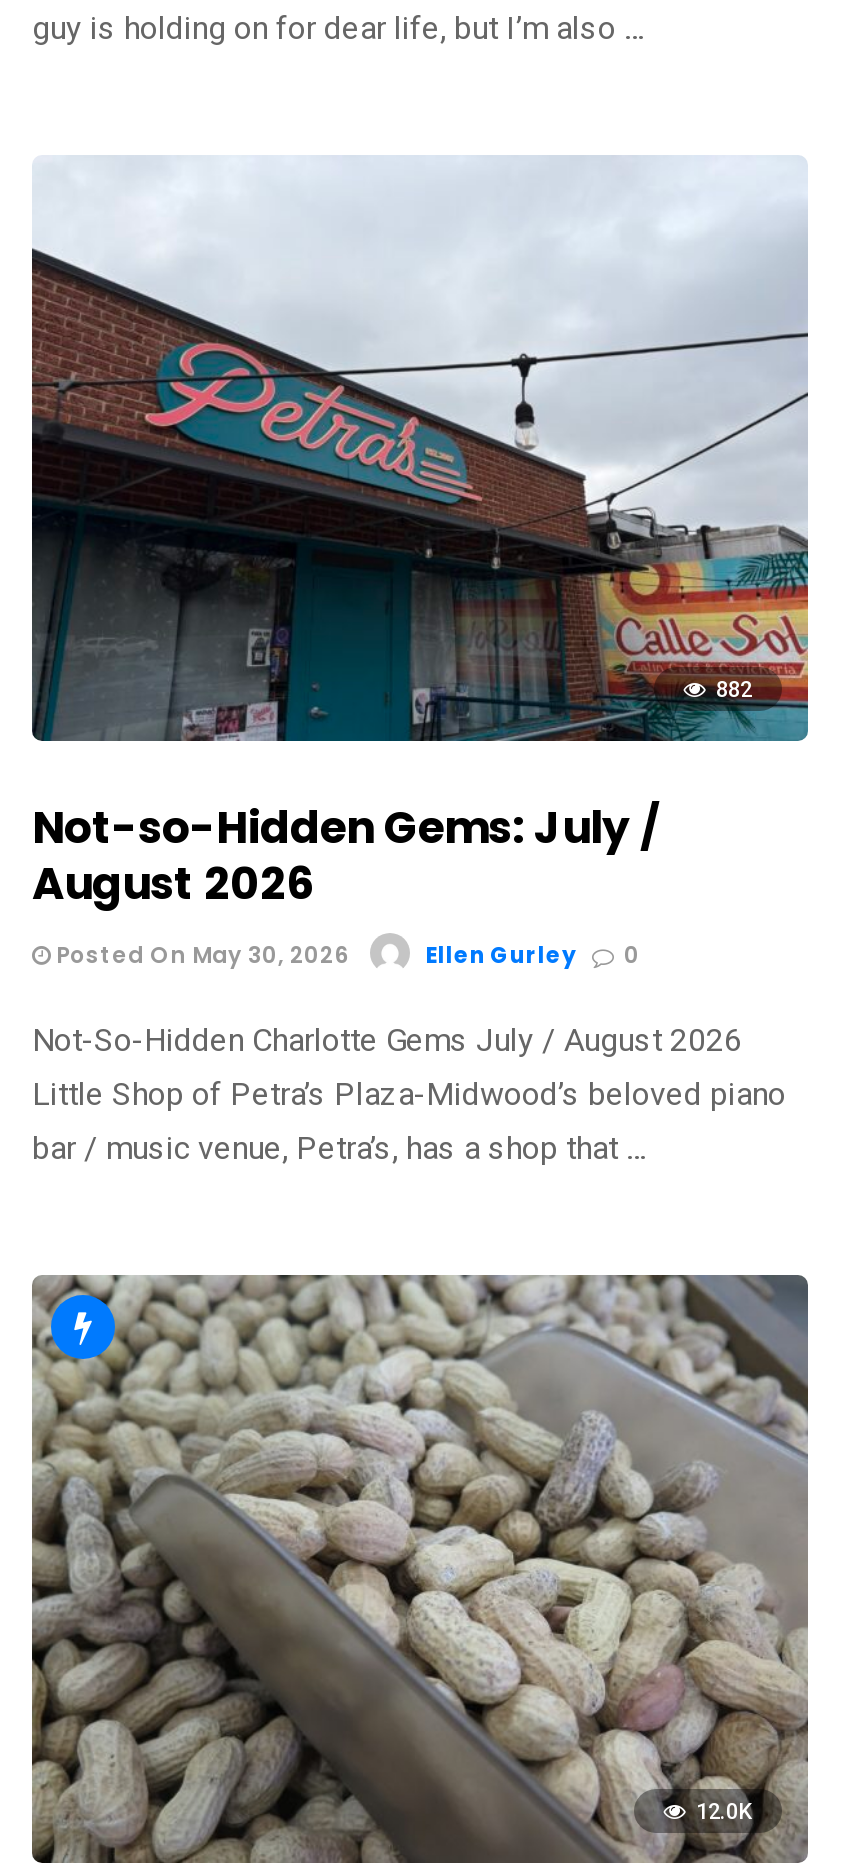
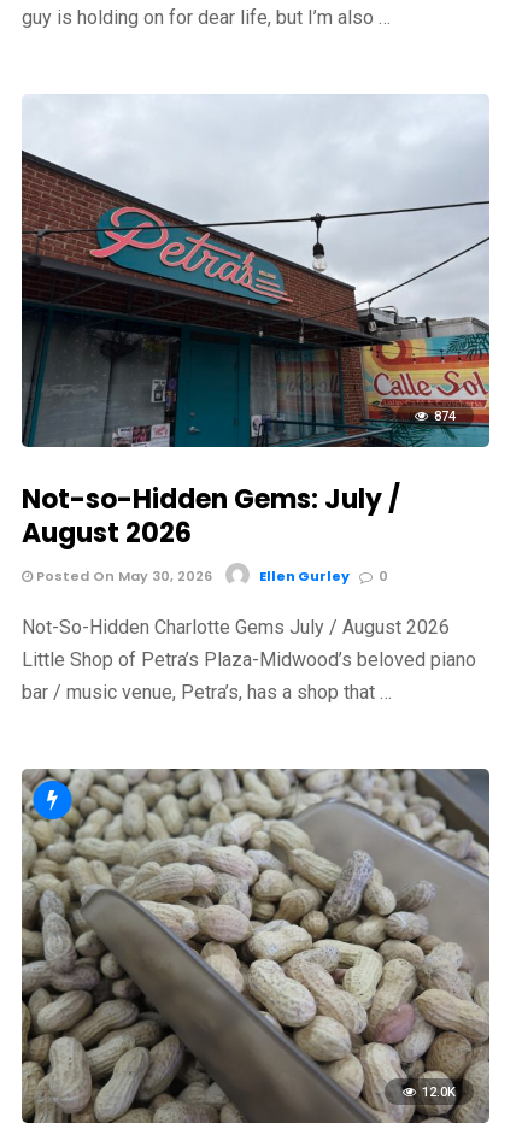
- 882
+ 874
